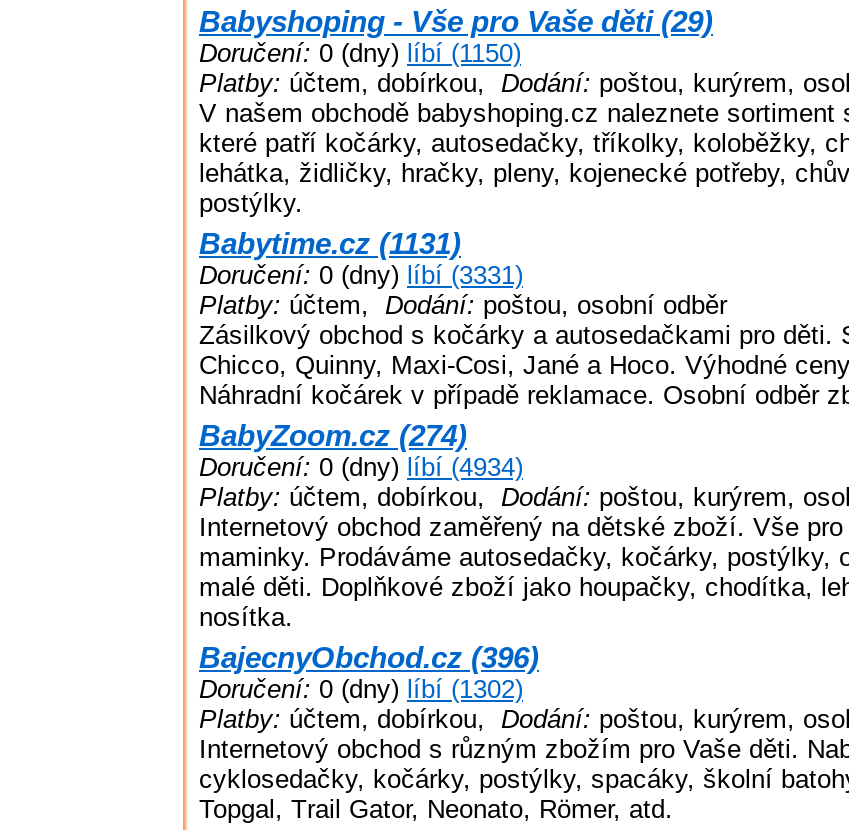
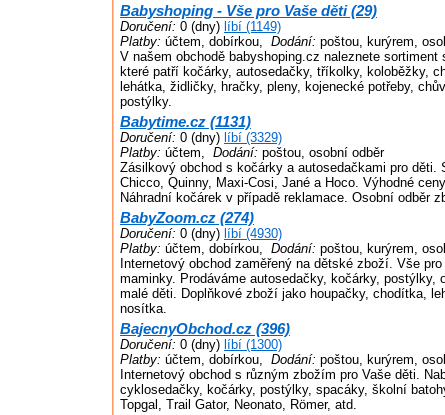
- Doručení: 0 (dny) líbí (1150)
+ Doručení: 0 (dny) líbí (1149)

- Doručení: 0 (dny) líbí (3331)
+ Doručení: 0 (dny) líbí (3329)

- Doručení: 0 (dny)líbí (4934)
+ Doručení: 0 (dny)líbí (4930)

- Doručení: 0 (dny) líbí (1302)
+ Doručení: 0 (dny) líbí (1300)
